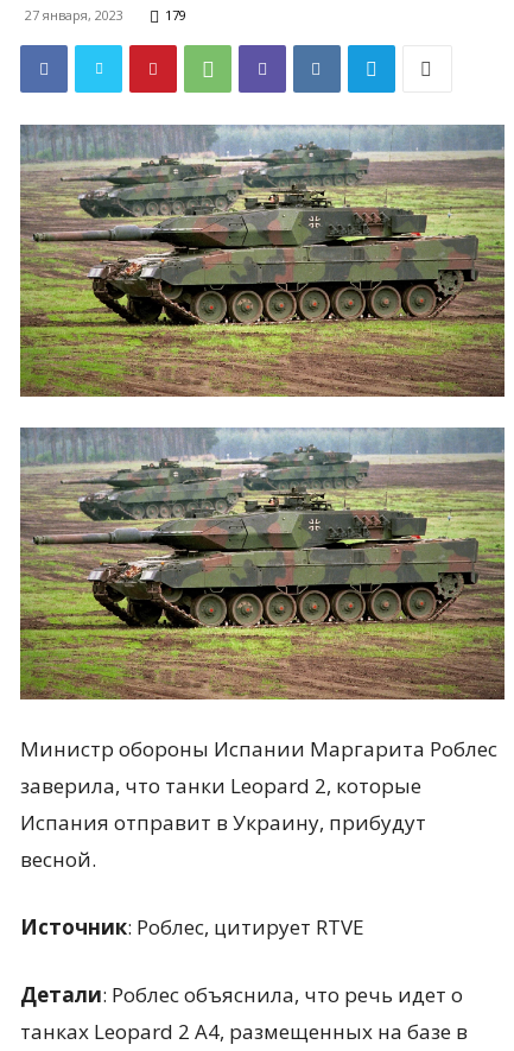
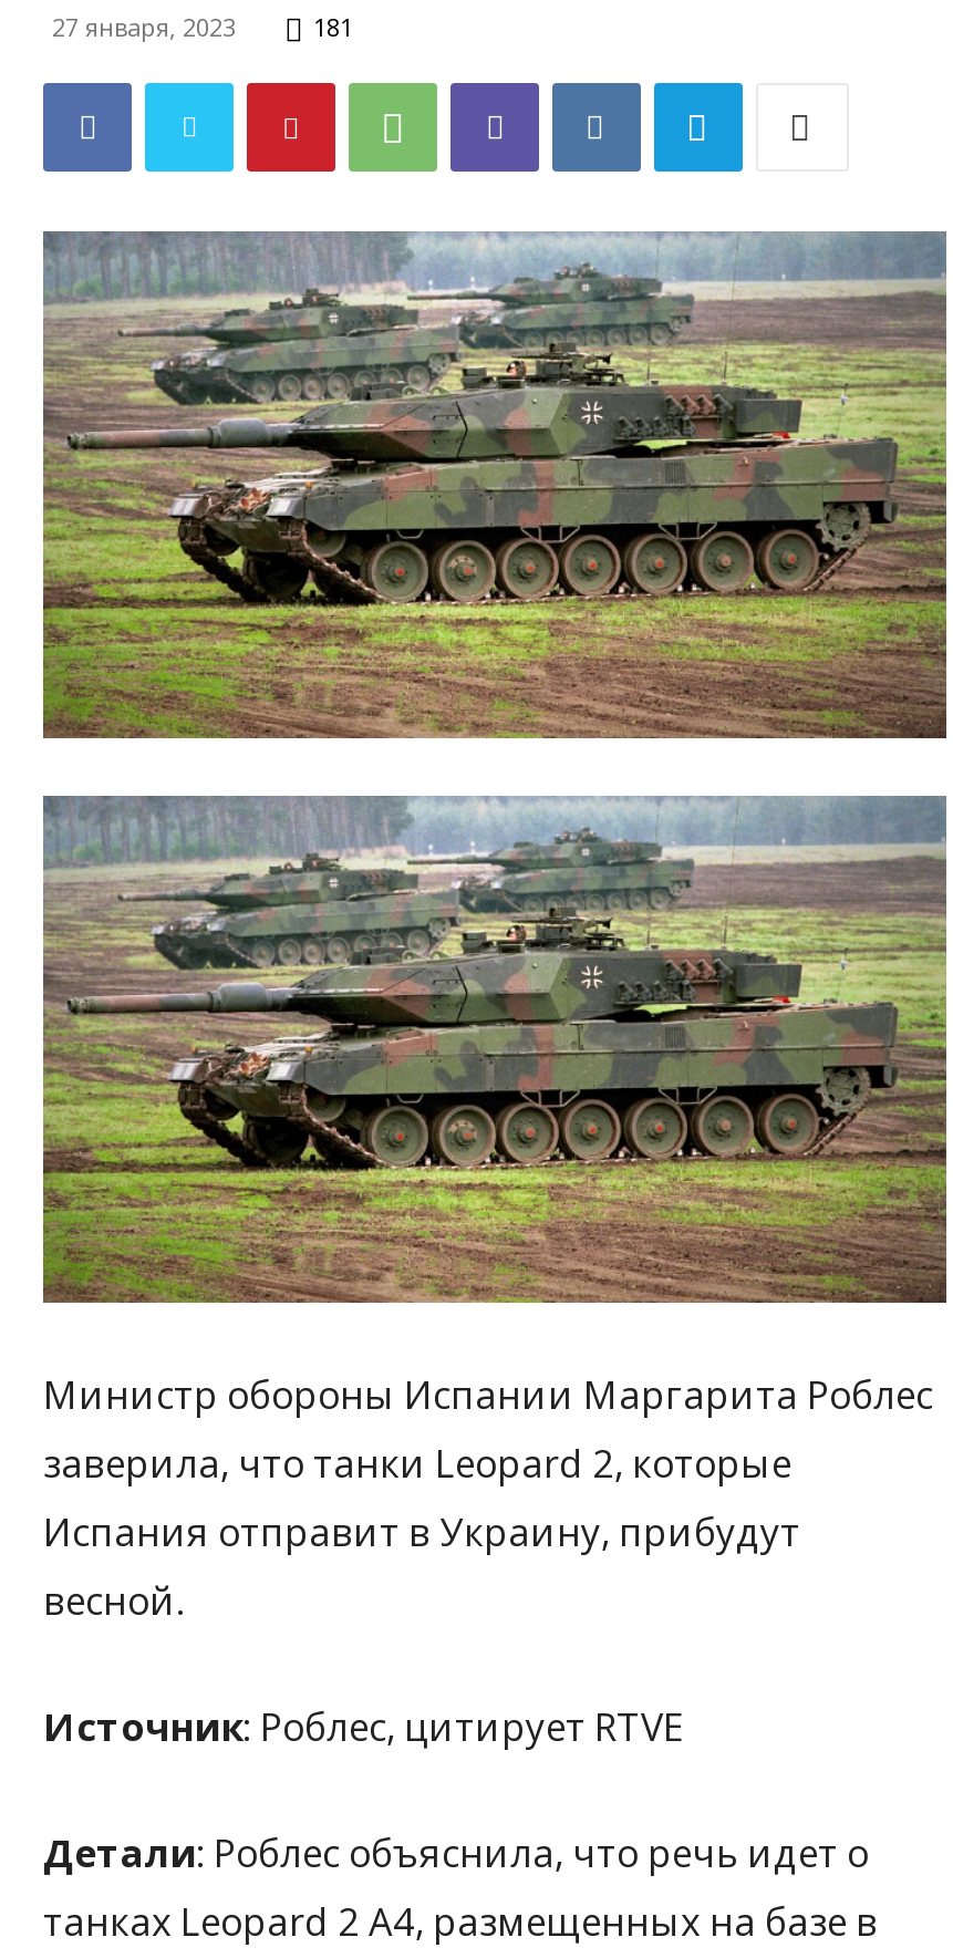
- 179
+ 181
